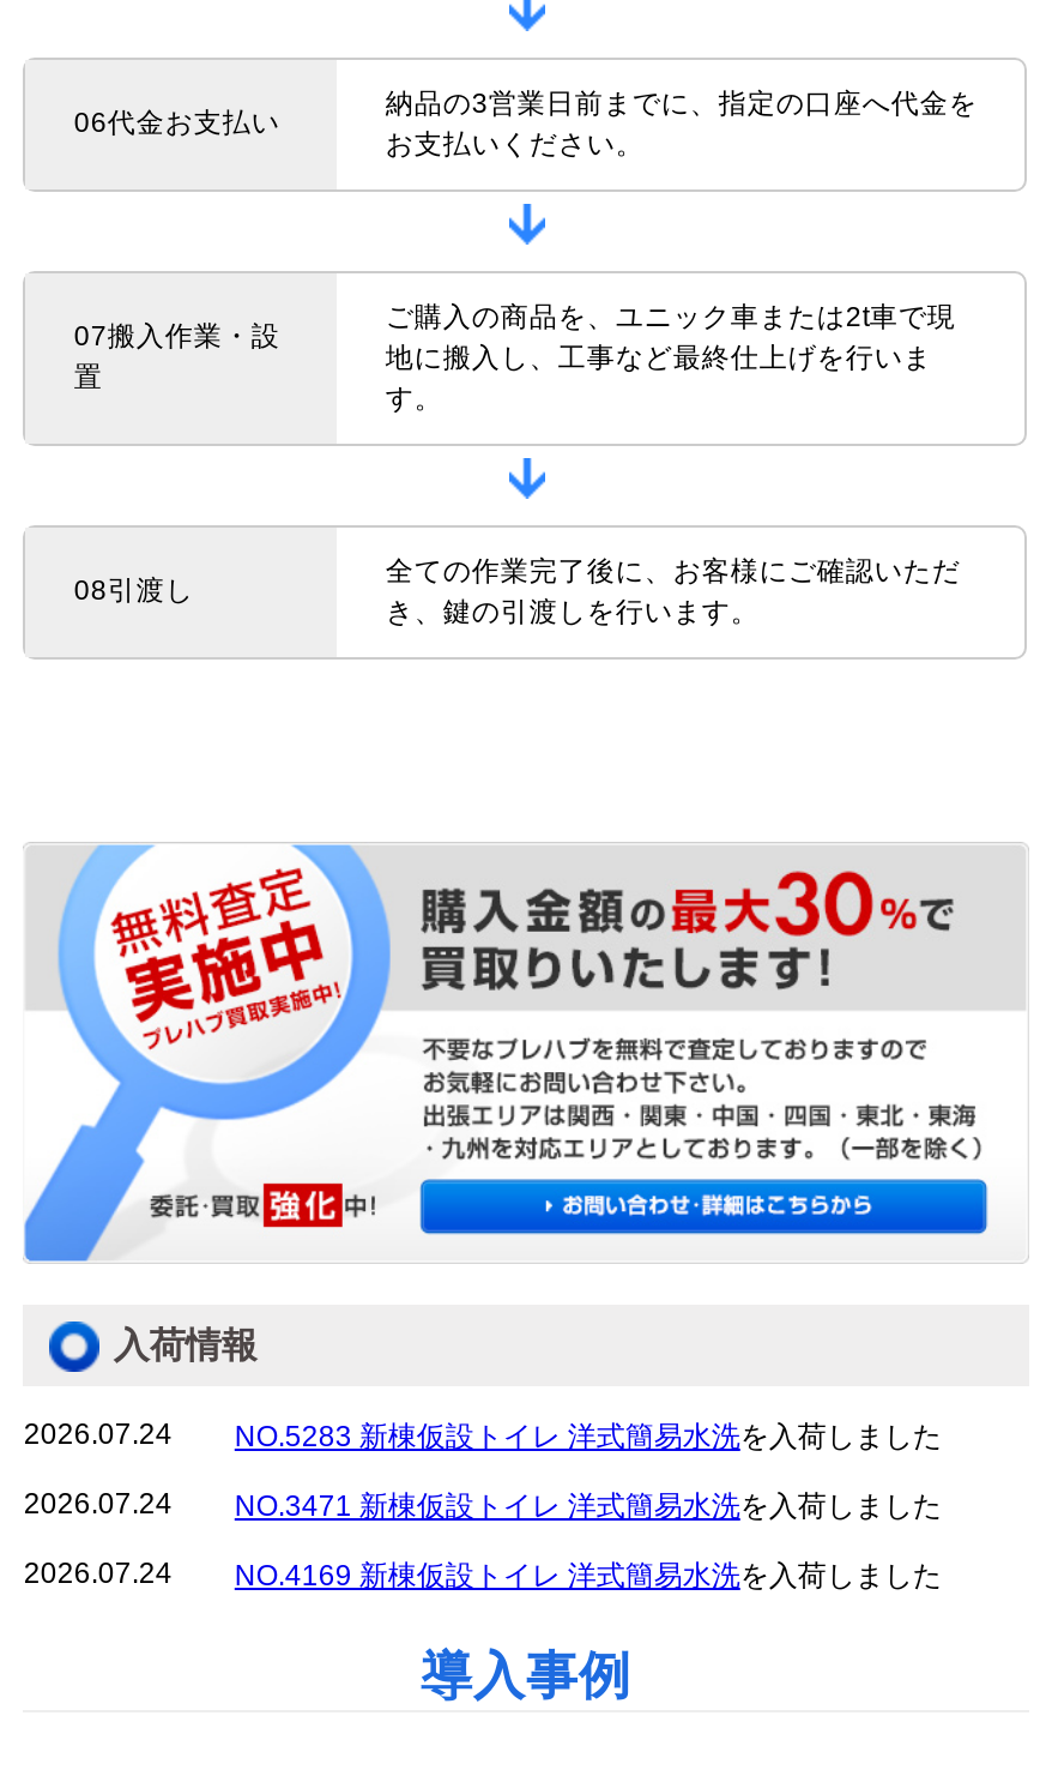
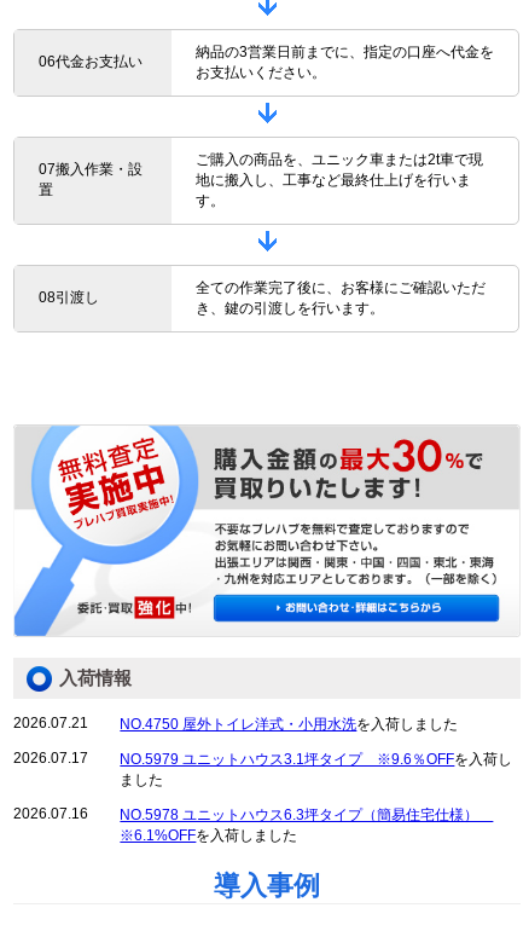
- 2026.07.24
- NO.5283 新棟仮設トイレ 洋式簡易水洗を入荷しました
+ 2026.07.21
+ NO.4750 屋外トイレ洋式・小用水洗を入荷しました

- 2026.07.24
- NO.3471 新棟仮設トイレ 洋式簡易水洗を入荷しました
+ 2026.07.17
+ NO.5979 ユニットハウス3.1坪タイプ ※9.6％OFFを入荷し
+ ました

- 2026.07.24
- NO.4169 新棟仮設トイレ 洋式簡易水洗を入荷しました
+ 2026.07.16
+ NO.5978 ユニットハウス6.3坪タイプ（簡易住宅仕様）
+ ※6.1%OFFを入荷しました
